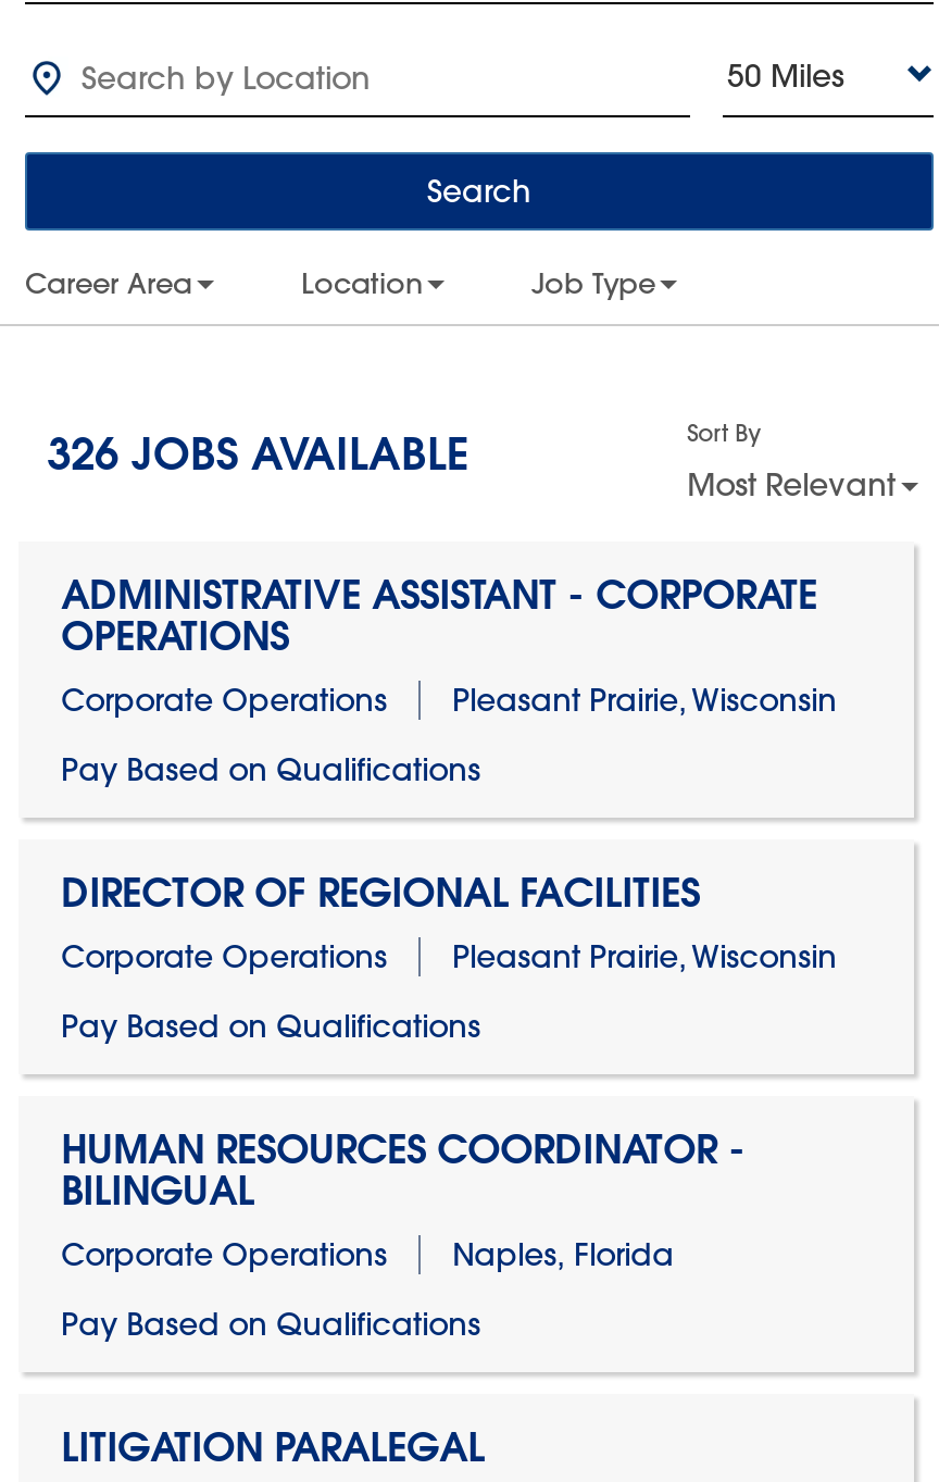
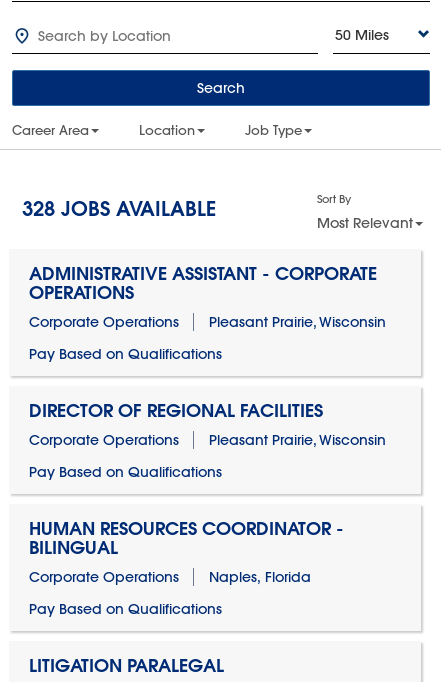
- 326 JOBS AVAILABLE
+ 328 JOBS AVAILABLE
